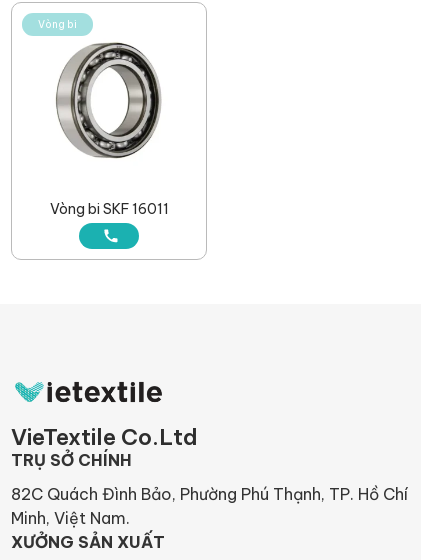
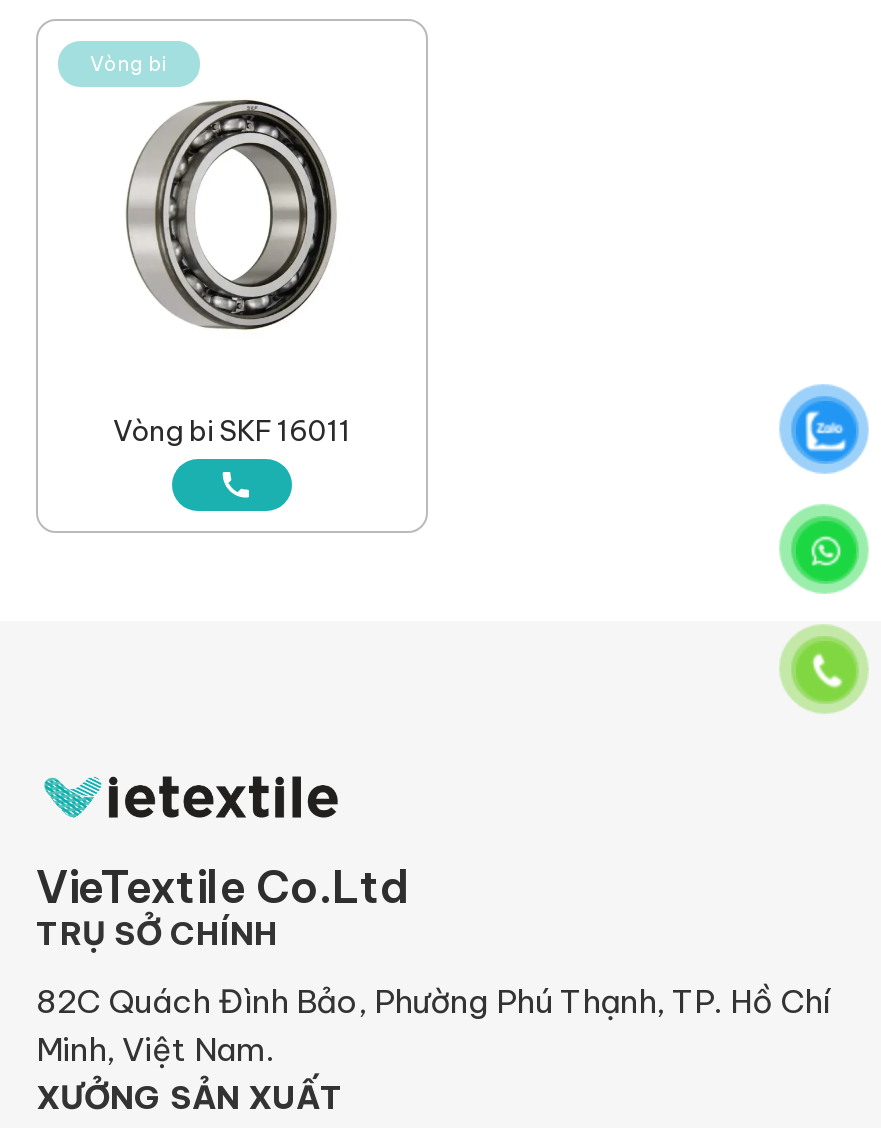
+ [image]

+ [image]

+ [image]
